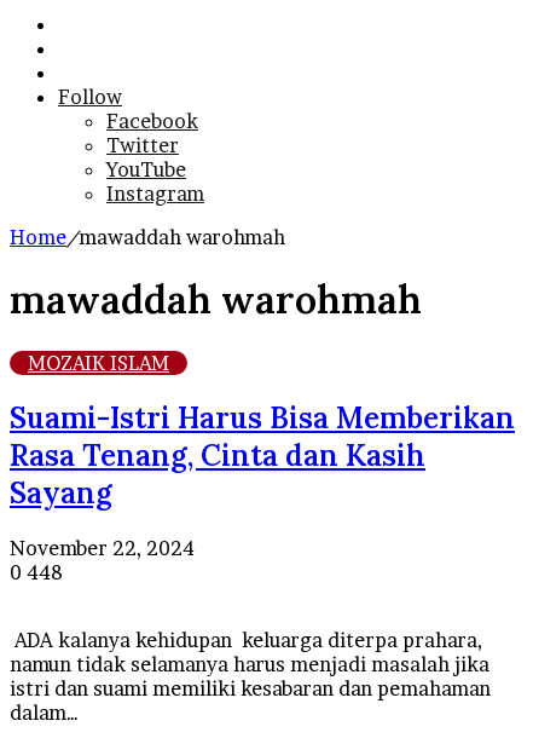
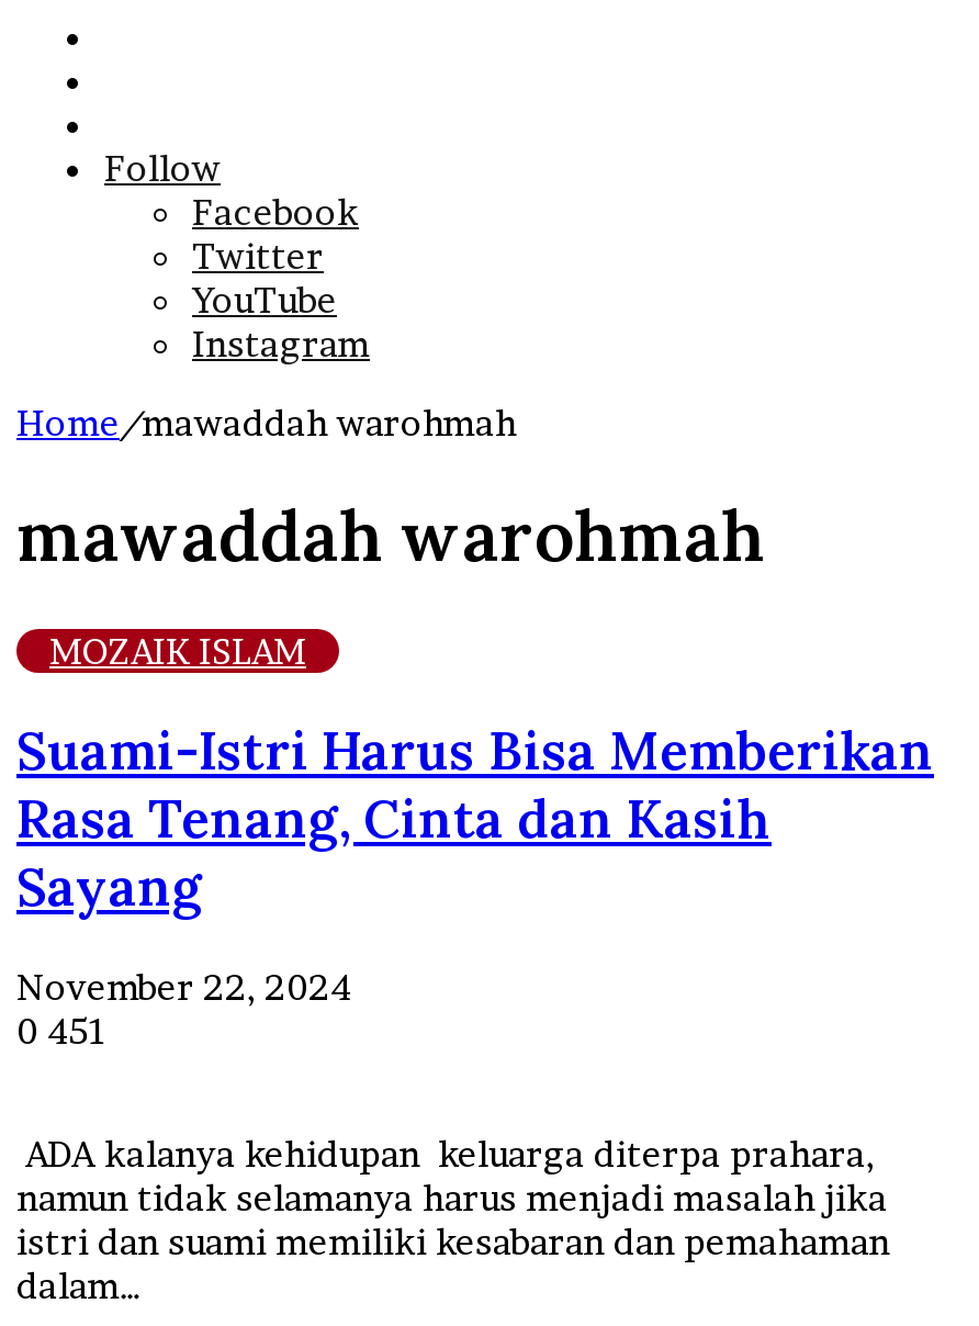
- 0 448
+ 0 451
